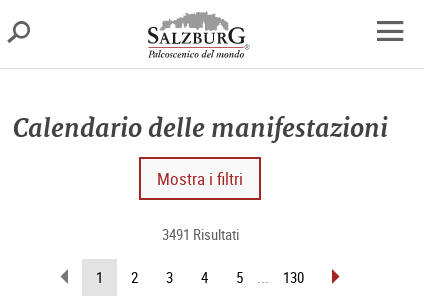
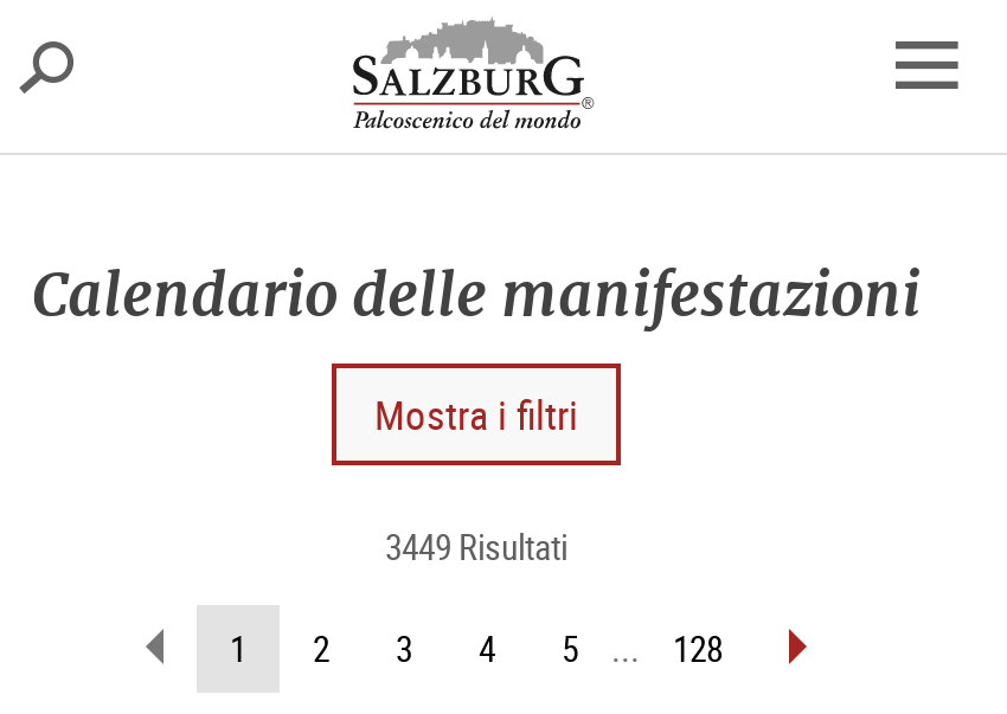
- 3491 Risultati
+ 3449 Risultati

- 130
+ 128
